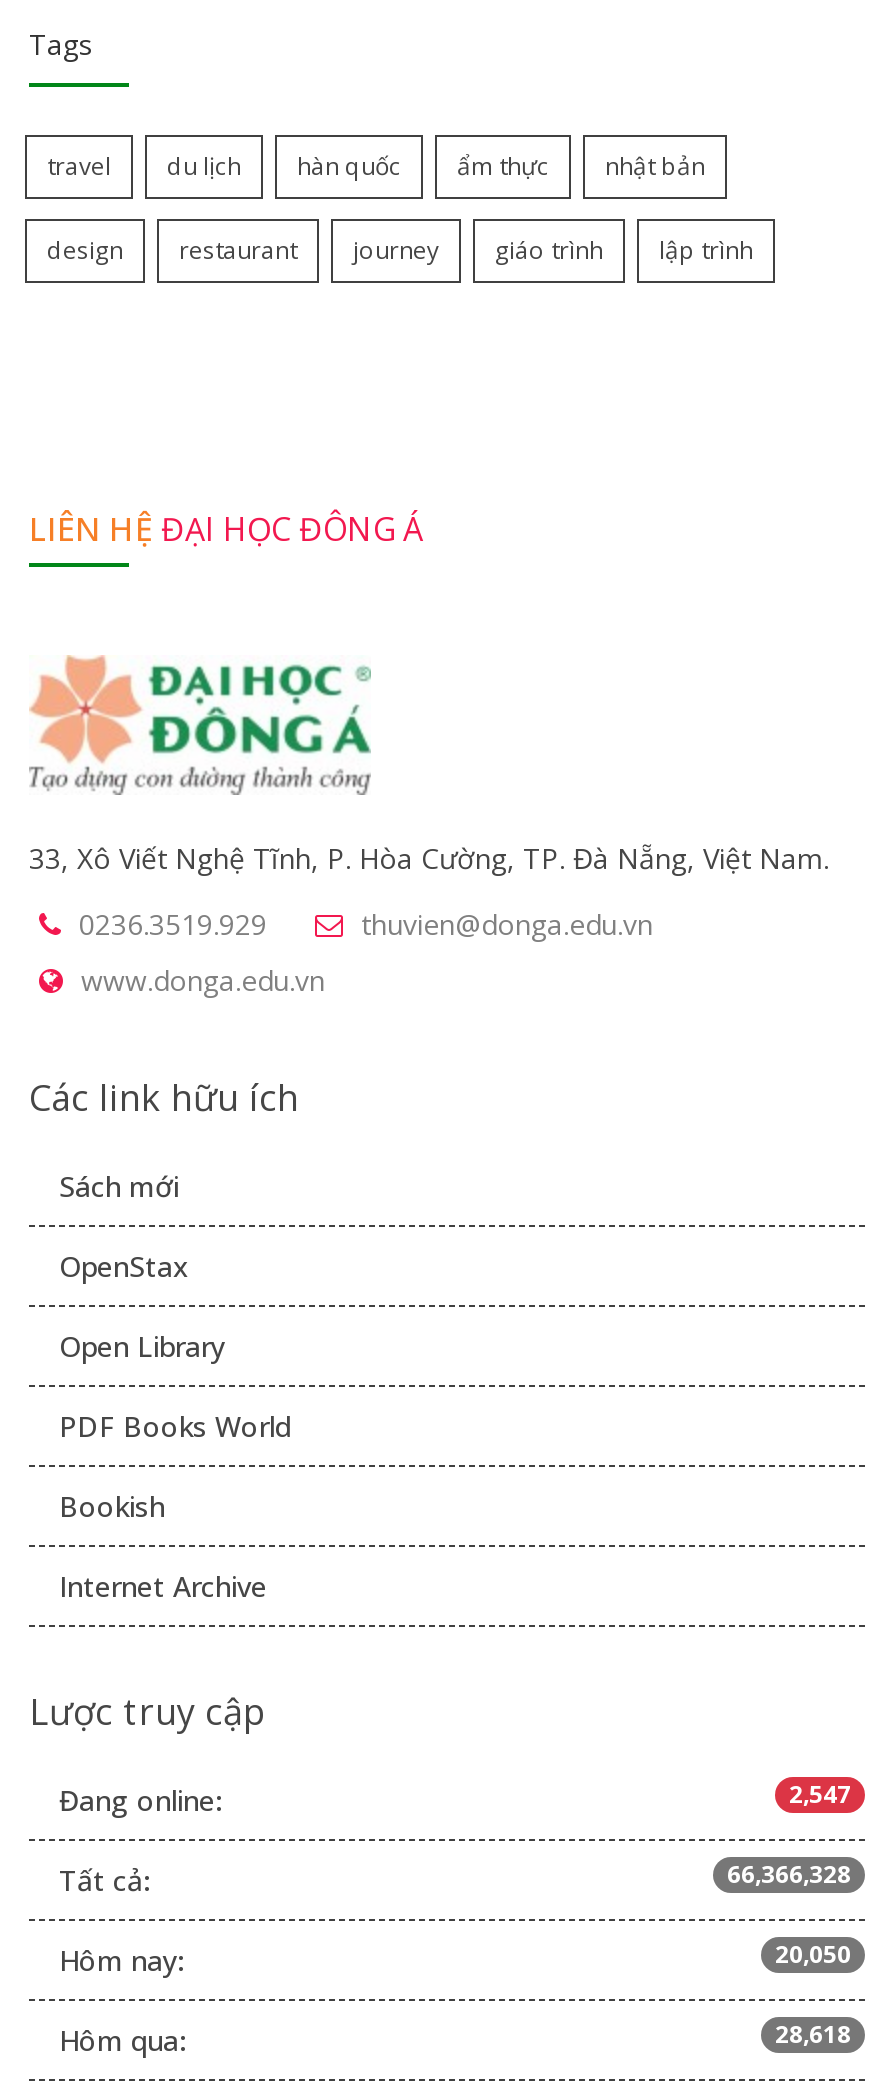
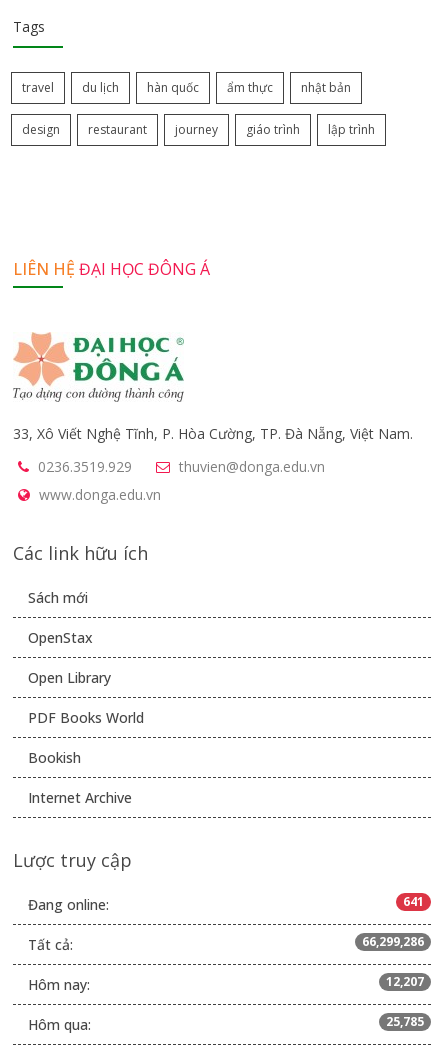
- 2,547
+ 641

- 66,366,328
+ 66,299,286

- 20,050
+ 12,207

- 28,618
+ 25,785
